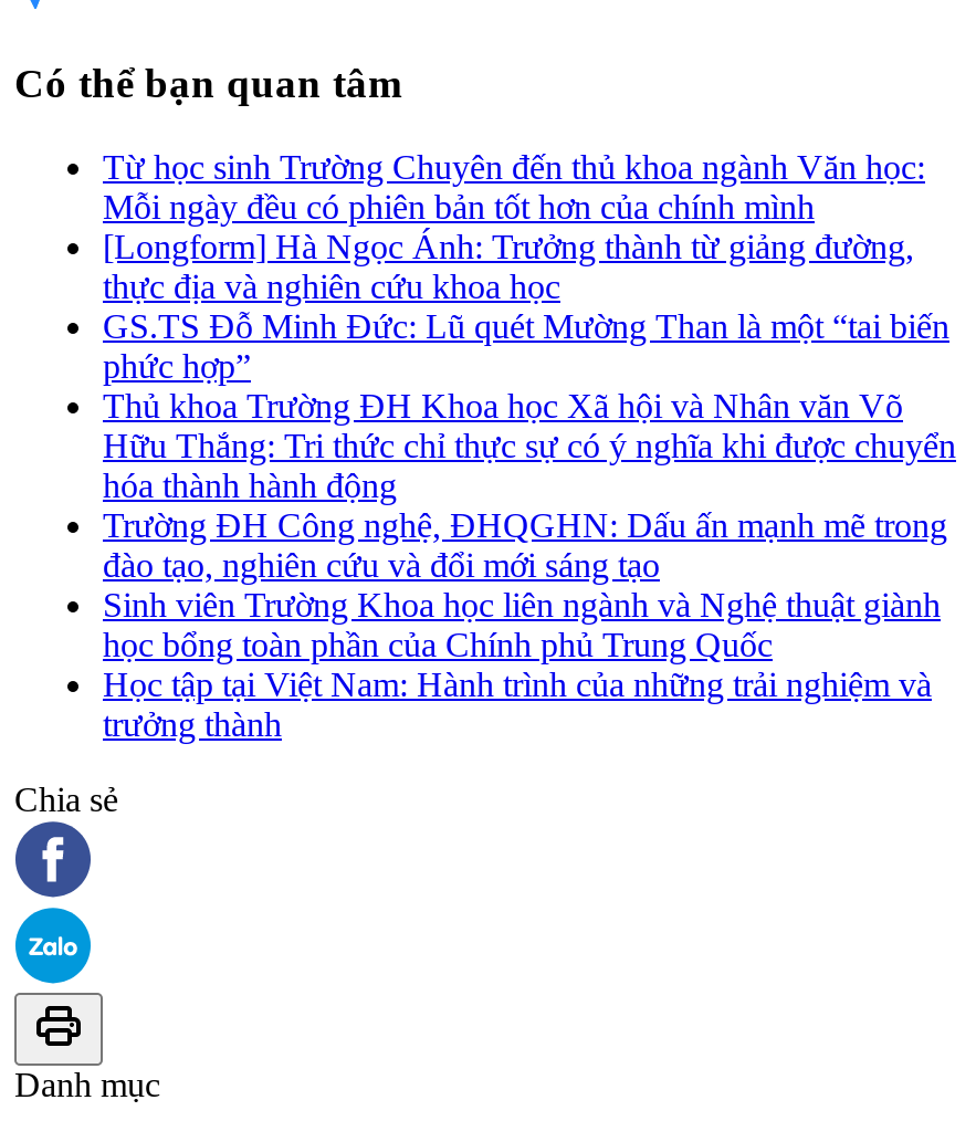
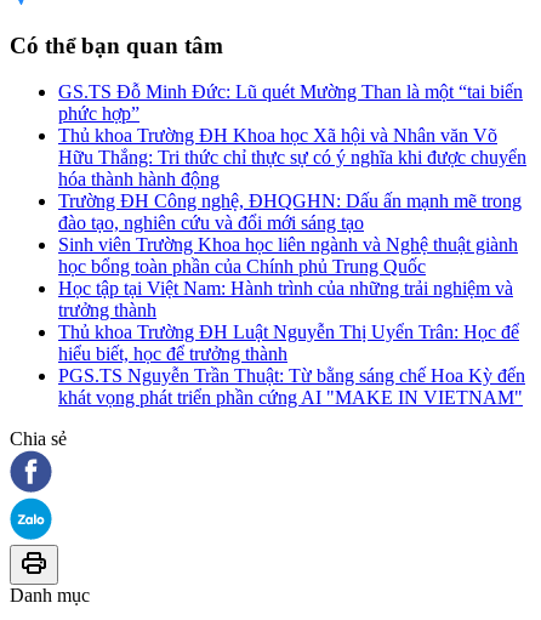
- Từ học sinh Trường Chuyên đến thủ khoa ngành Văn học:
- Mỗi ngày đều có phiên bản tốt hơn của chính mình
- [Longform] Hà Ngọc Ánh: Trưởng thành từ giảng đường,
- thực địa và nghiên cứu khoa học

moved up: GS.TS Đỗ Minh Đức: Lũ quét Mường Than là một “tai biến | phức hợp” | Thủ khoa Trường ĐH Khoa học Xã hội và Nhân văn Võ | ... | Học tập tại Việt Nam: Hành trình của những trải nghiệm và | trưởng thành

+ Thủ khoa Trường ĐH Luật Nguyễn Thị Uyển Trân: Học để
+ hiểu biết, học để trưởng thành
+ PGS.TS Nguyễn Trần Thuật: Từ bằng sáng chế Hoa Kỳ đến
+ khát vọng phát triển phần cứng AI "MAKE IN VIETNAM"
